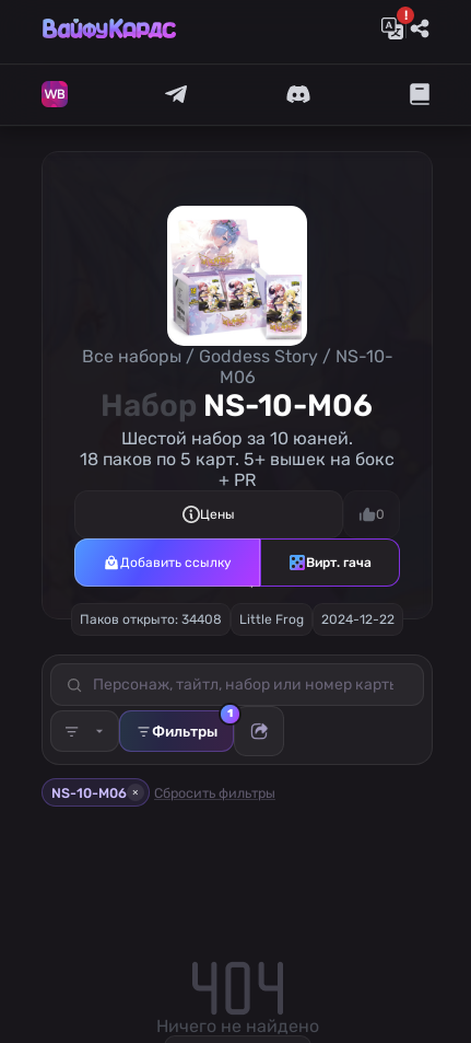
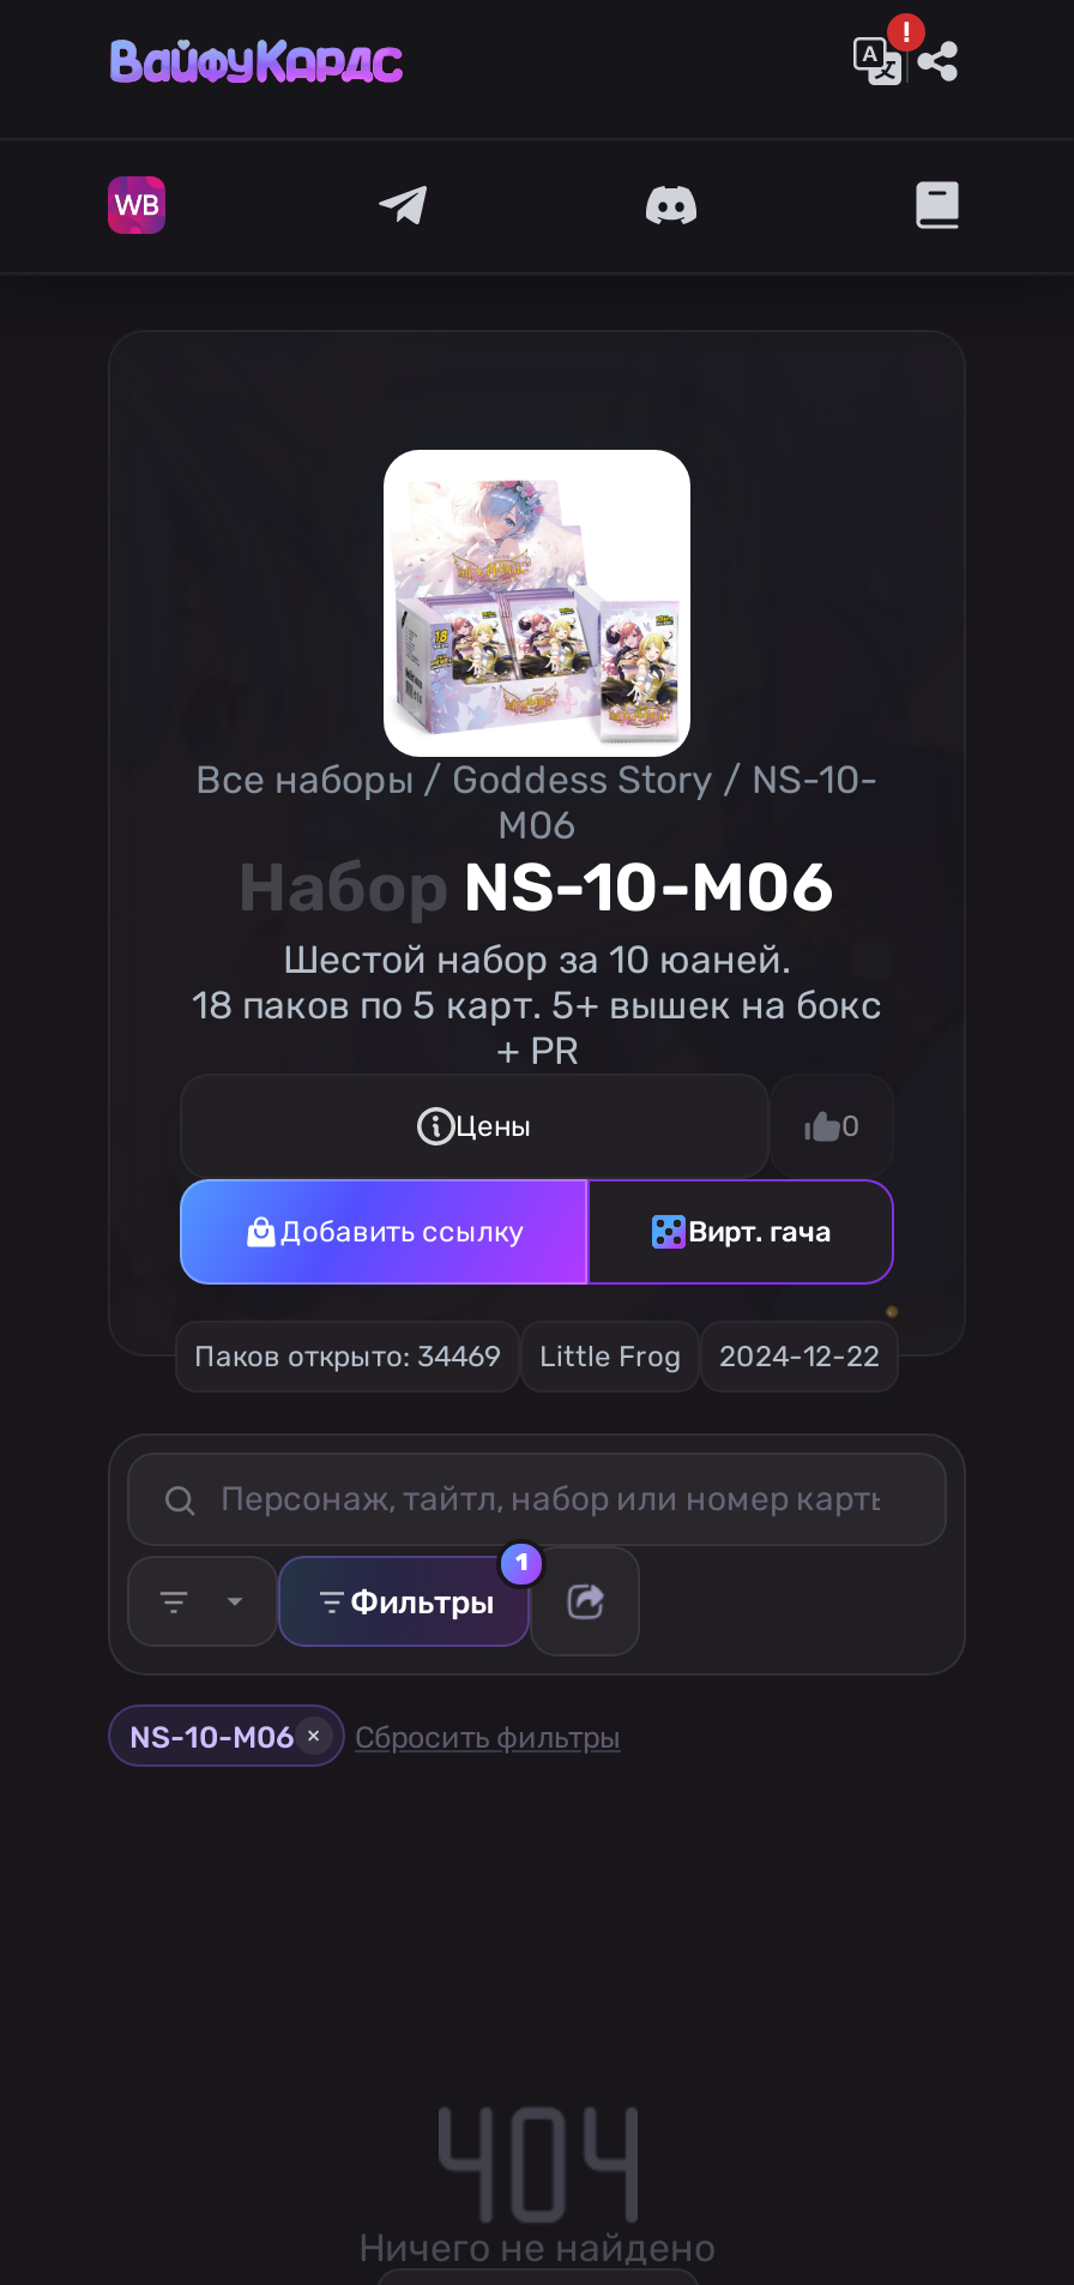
- Паков открыто: 34408
+ Паков открыто: 34469
